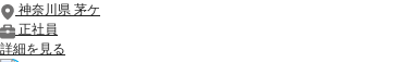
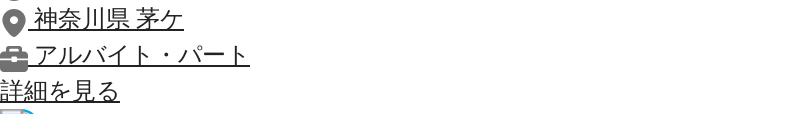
- 正社員
+ アルバイト・パート
